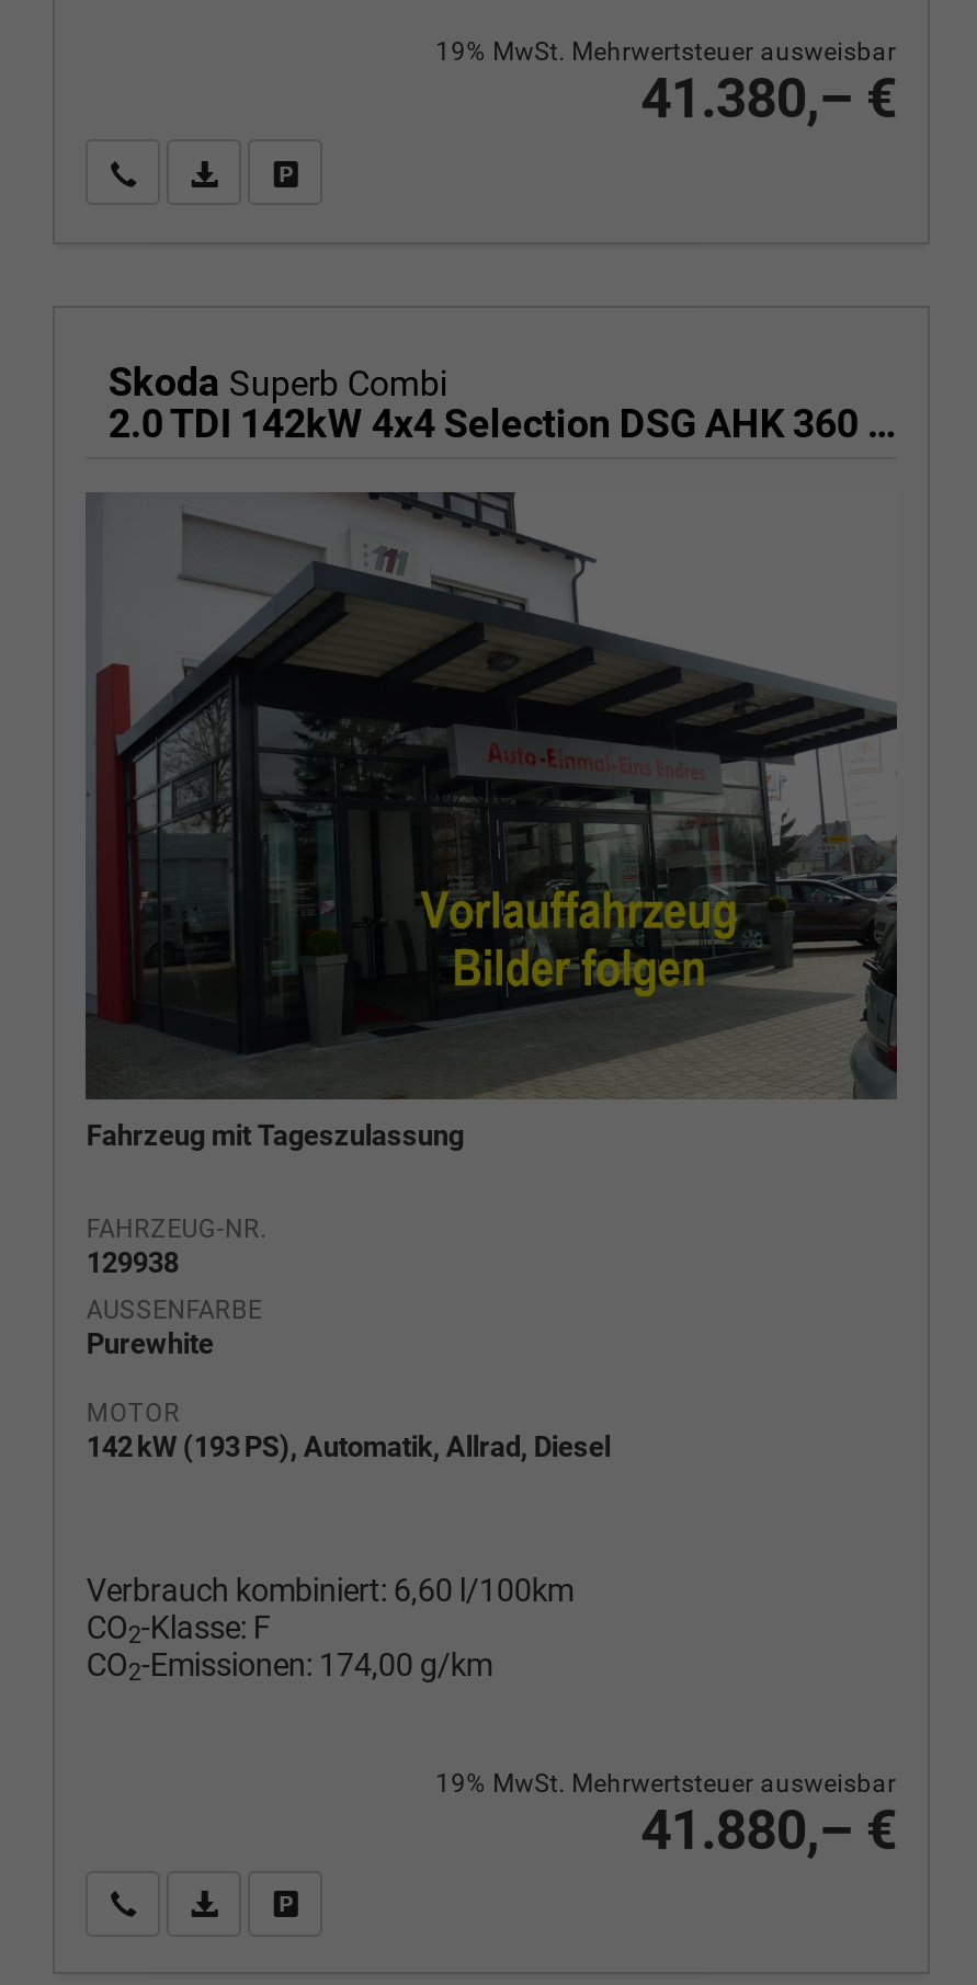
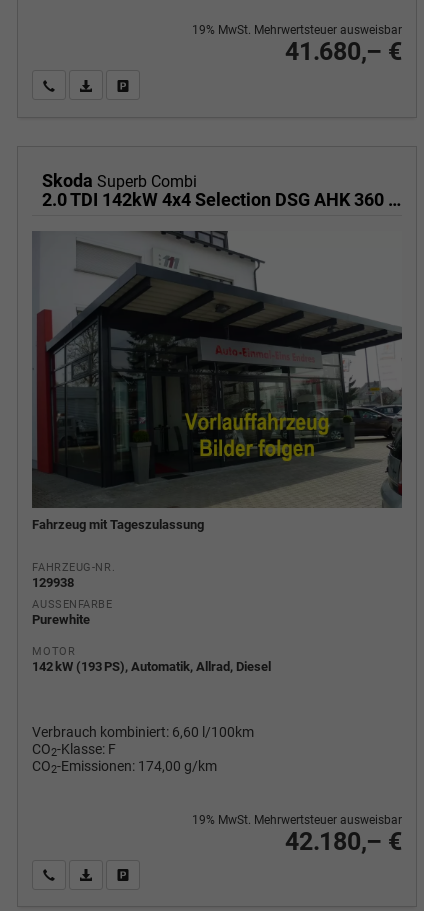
- 41.380,– €
+ 41.680,– €

- 41.880,– €
+ 42.180,– €
